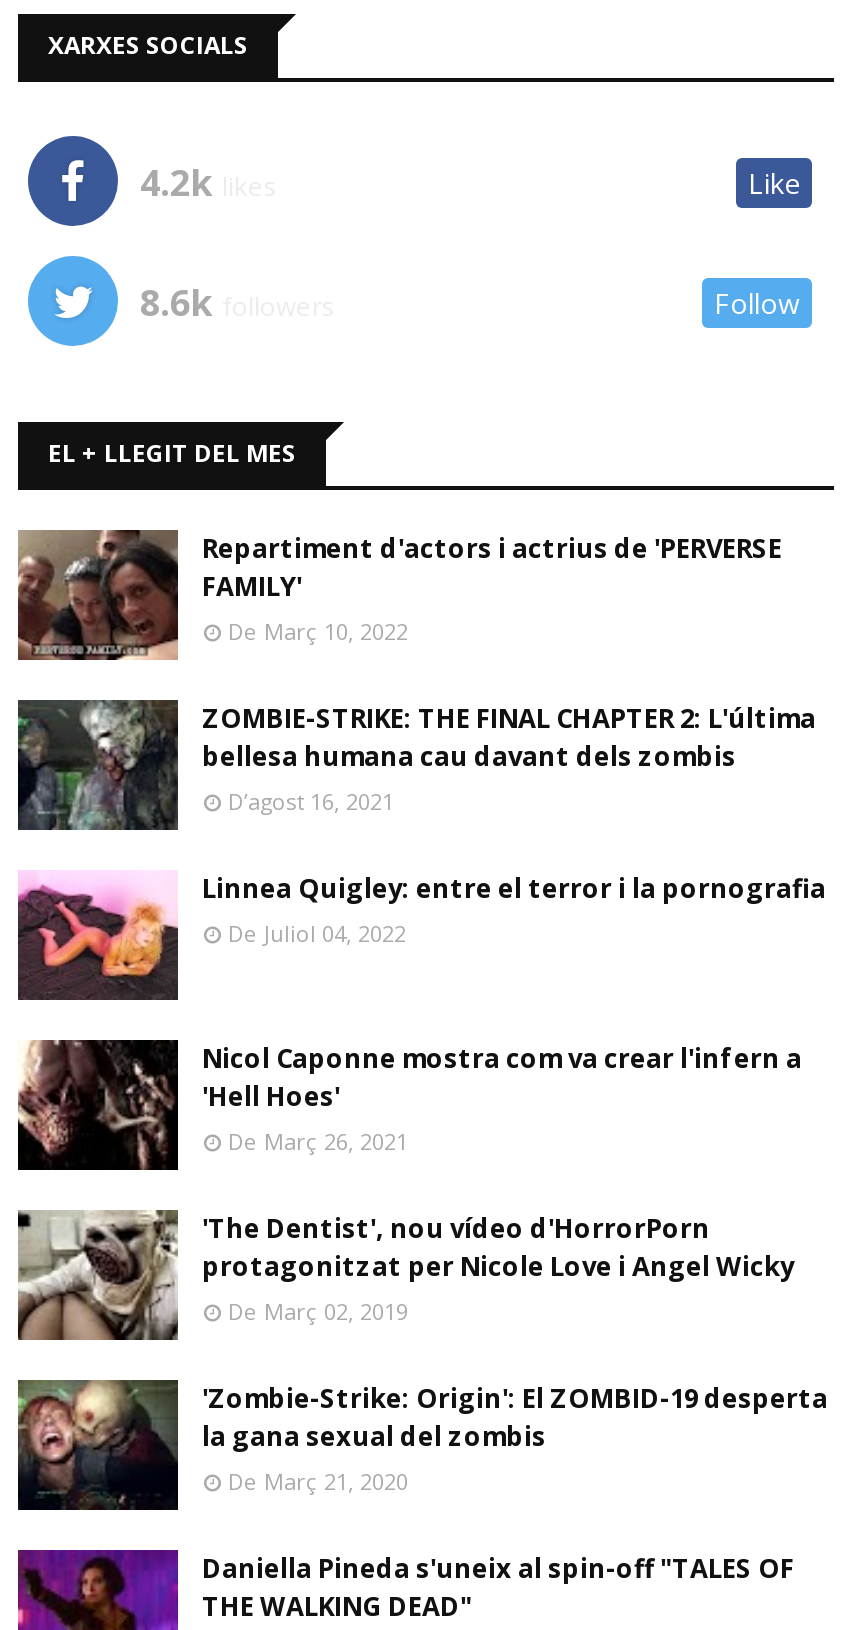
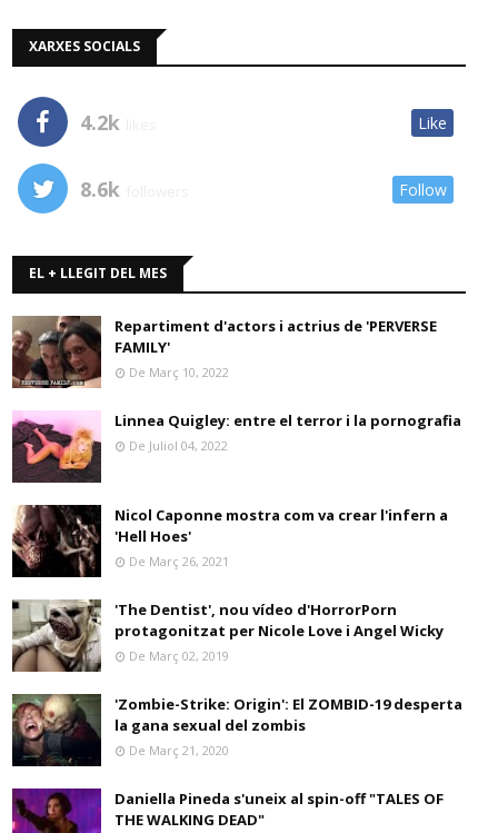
- [image]
- ZOMBIE-STRIKE: THE FINAL CHAPTER 2: L'última
- bellesa humana cau davant dels zombis
- D’agost 16, 2021
